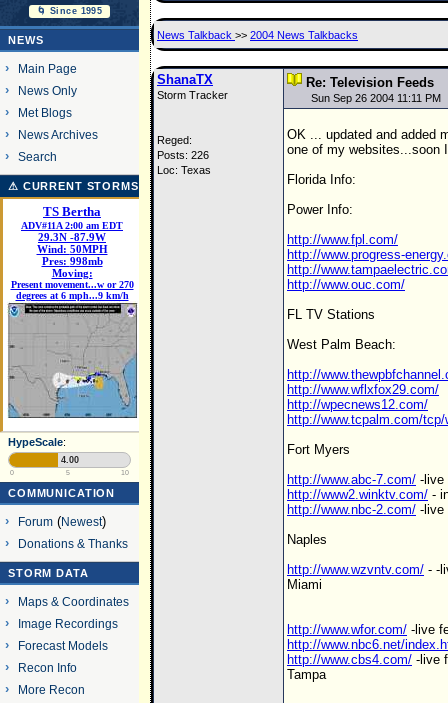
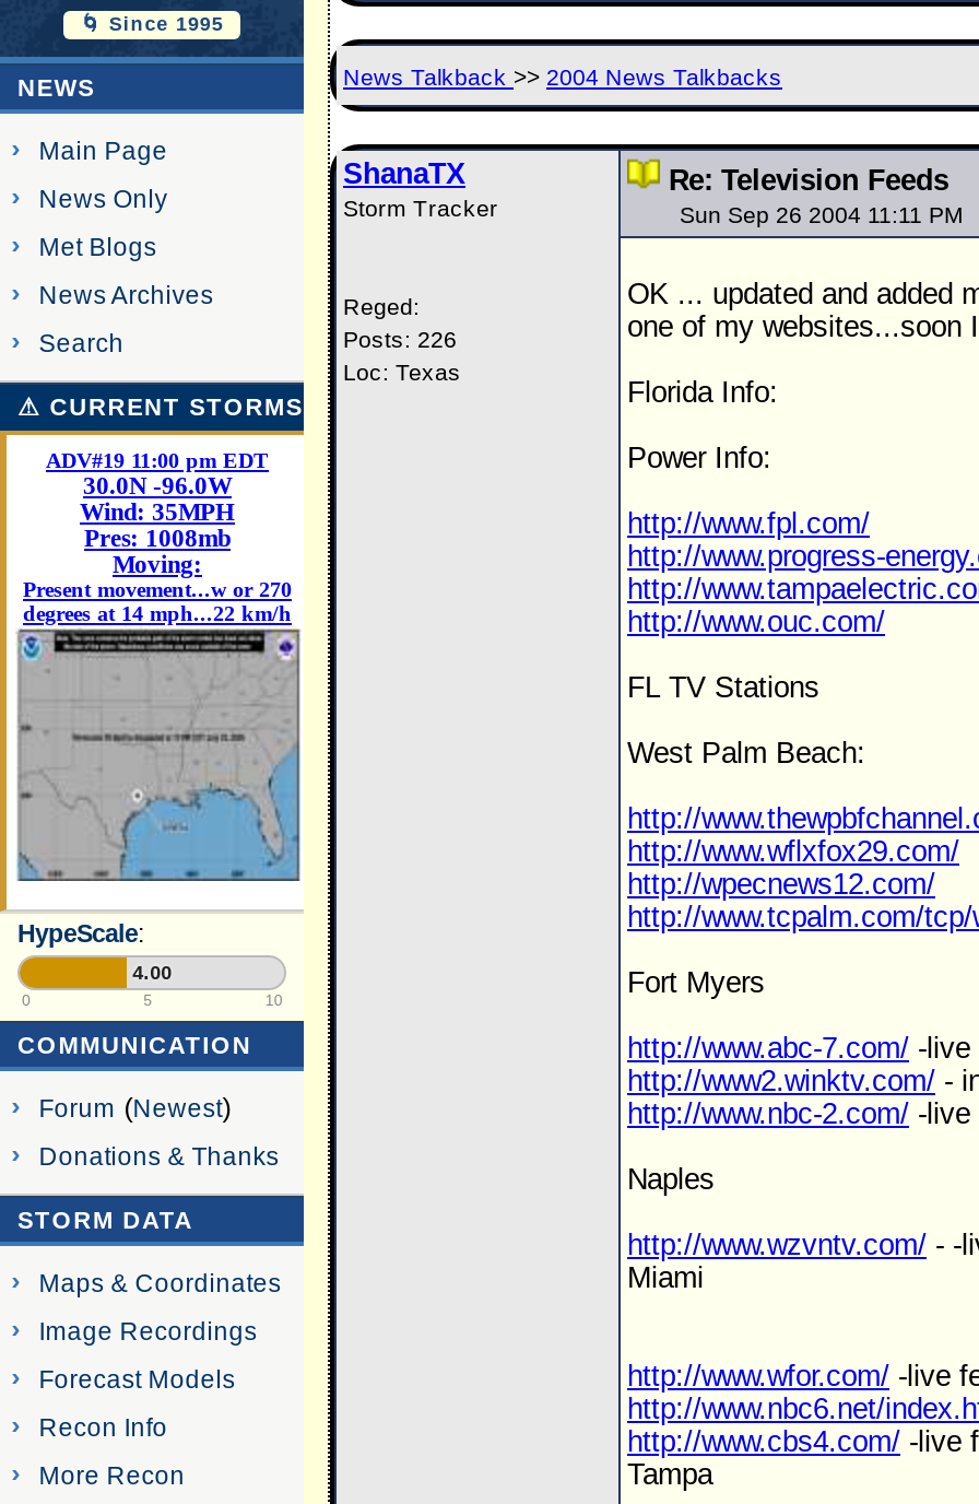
- TS Bertha
- ADV#11A 2:00 am EDT
- 29.3N-87.9W
- Wind:50MPH
- Pres:998mb
+ ADV#19 11:00 pm EDT
+ 30.0N-96.0W
+ Wind:35MPH
+ Pres:1008mb

- degrees at 6 mph...9 km/h
+ degrees at 14 mph...22 km/h

- [image]
+ [image]
